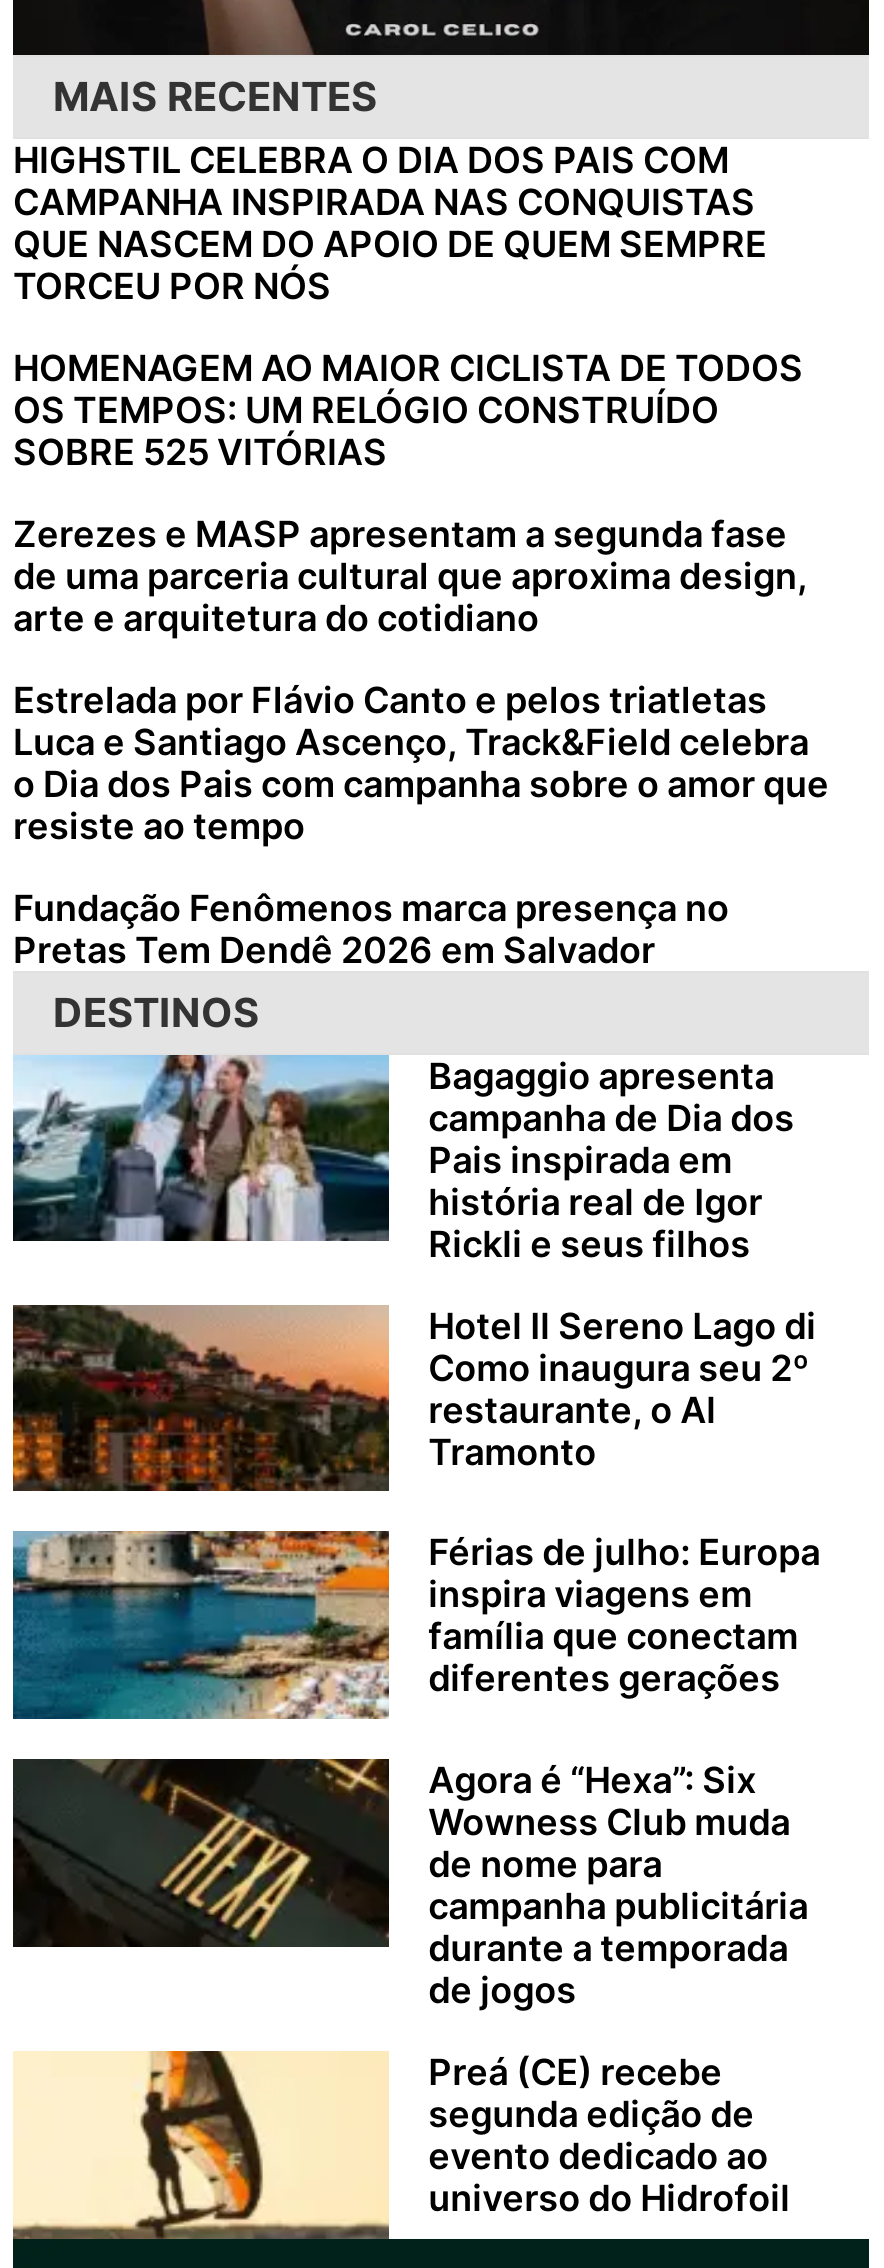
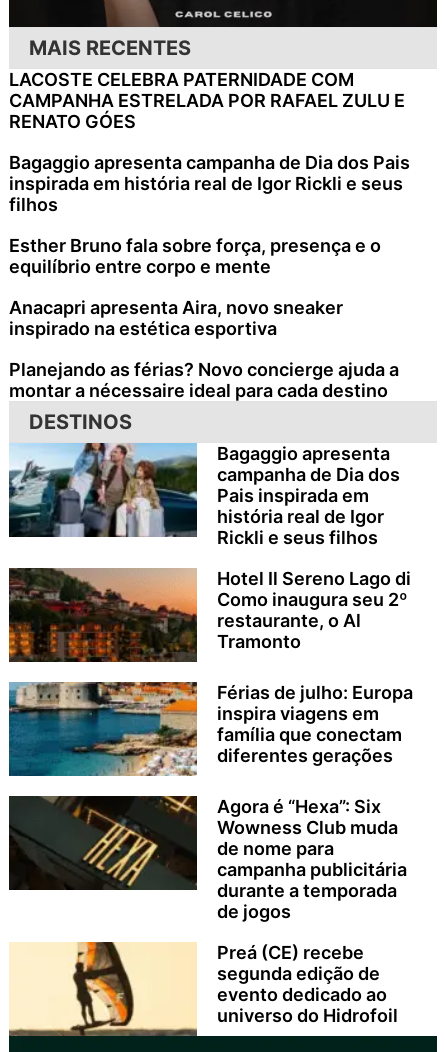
- HIGHSTIL CELEBRA O DIA DOS PAIS COM
- CAMPANHA INSPIRADA NAS CONQUISTAS
- QUE NASCEM DO APOIO DE QUEM SEMPRE
- TORCEU POR NÓS
+ LACOSTE CELEBRA PATERNIDADE COM
+ CAMPANHA ESTRELADA POR RAFAEL ZULU E
+ RENATO GÓES

- HOMENAGEM AO MAIOR CICLISTA DE TODOS
- OS TEMPOS: UM RELÓGIO CONSTRUÍDO
- SOBRE 525 VITÓRIAS
+ Bagaggio apresenta campanha de Dia dos Pais
+ inspirada em história real de Igor Rickli e seus
+ filhos

- Zerezes e MASP apresentam a segunda fase
- de uma parceria cultural que aproxima design,
- arte e arquitetura do cotidiano
+ Esther Bruno fala sobre força, presença e o
+ equilíbrio entre corpo e mente

- Estrelada por Flávio Canto e pelos triatletas
- Luca e Santiago Ascenço, Track&Field celebra
- o Dia dos Pais com campanha sobre o amor que
- resiste ao tempo
+ Anacapri apresenta Aira, novo sneaker
+ inspirado na estética esportiva

- Fundação Fenômenos marca presença no
- Pretas Tem Dendê 2026 em Salvador
+ Planejando as férias? Novo concierge ajuda a
+ montar a nécessaire ideal para cada destino
